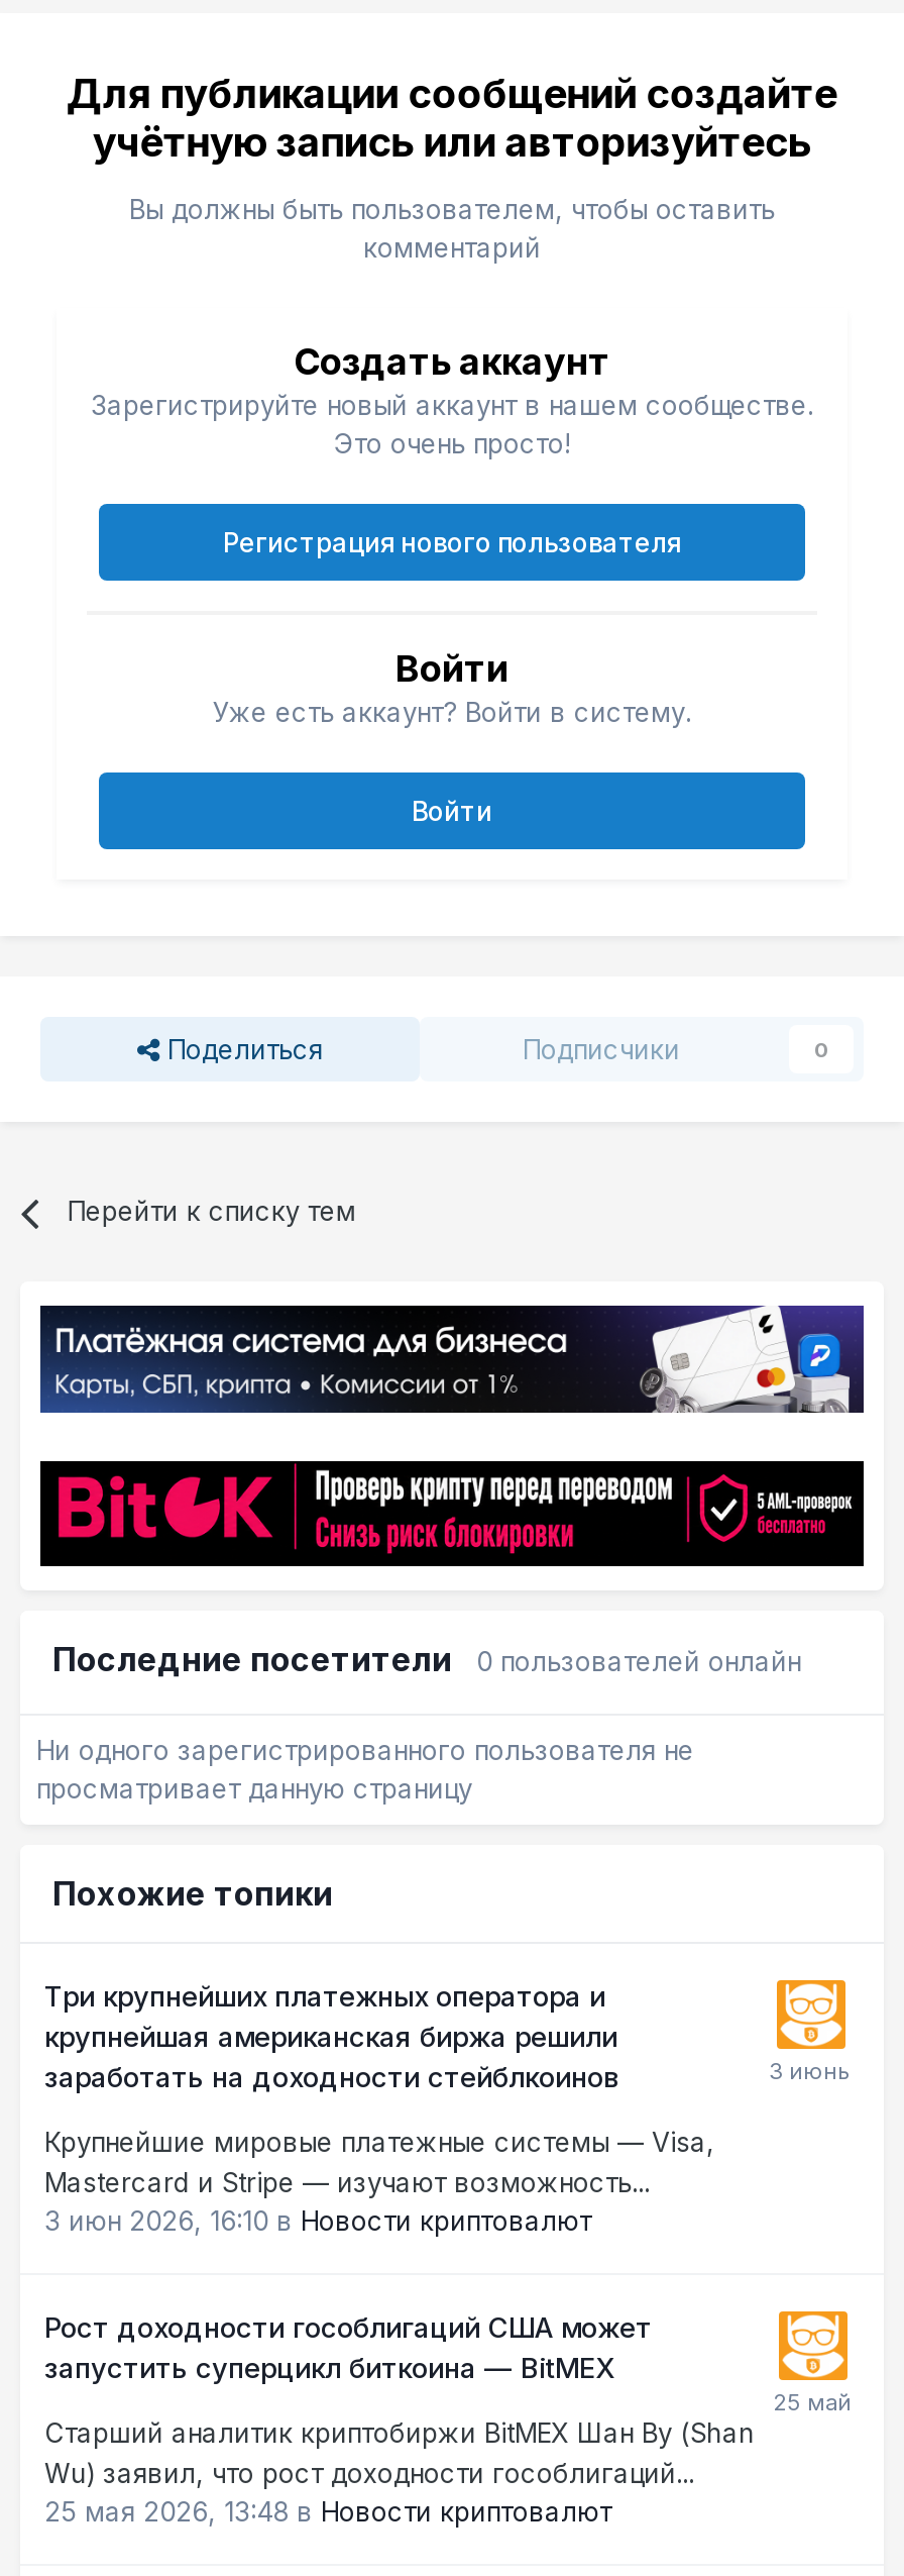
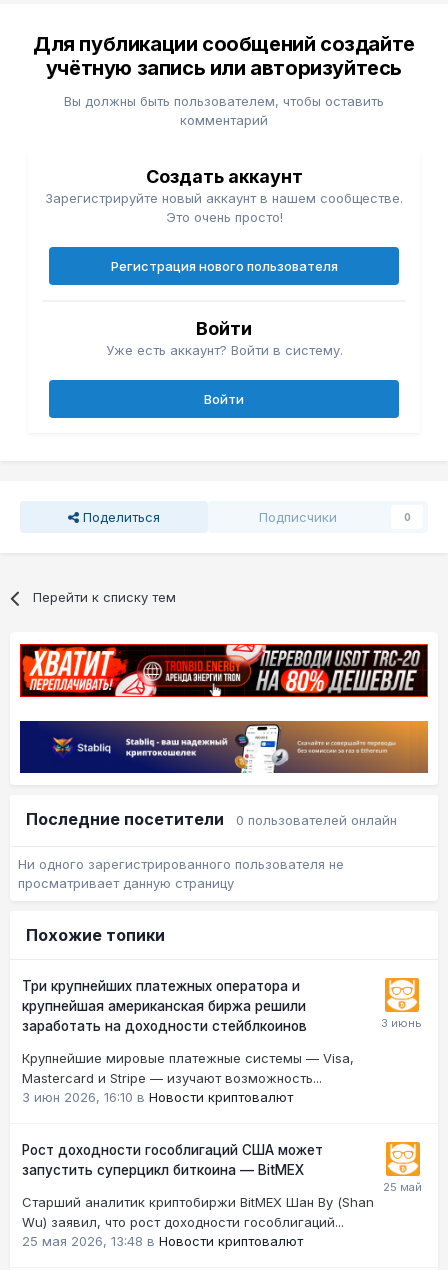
- [image]
+ [image]

- [image]
+ [image]
